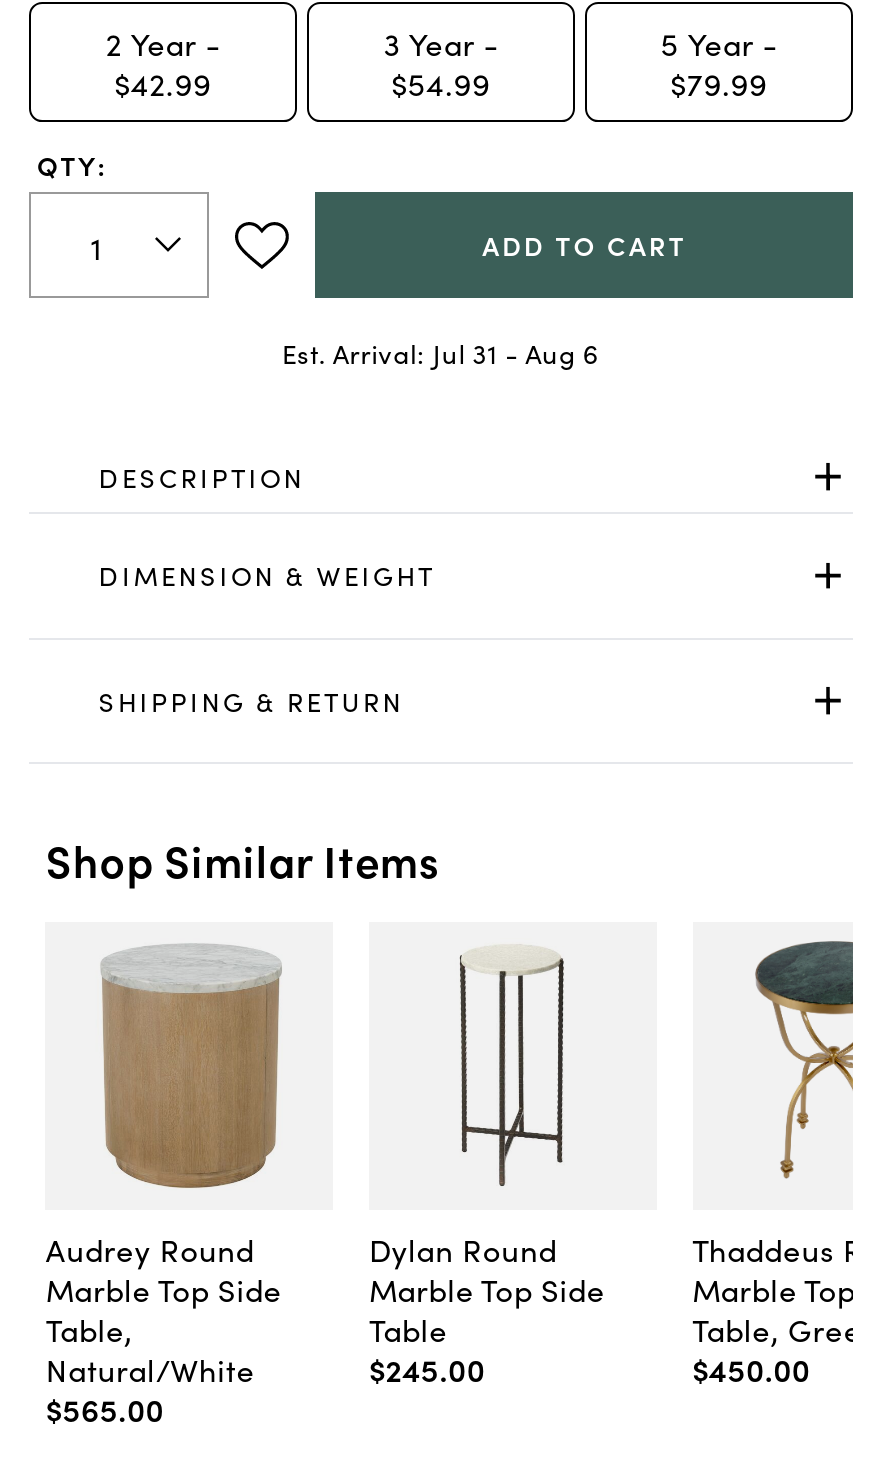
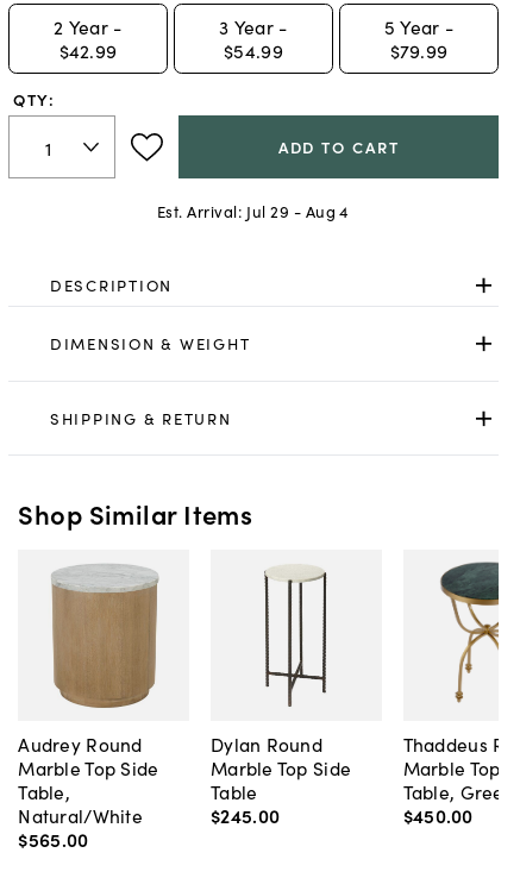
- Est. Arrival: Jul 31 - Aug 6
+ Est. Arrival: Jul 29 - Aug 4
